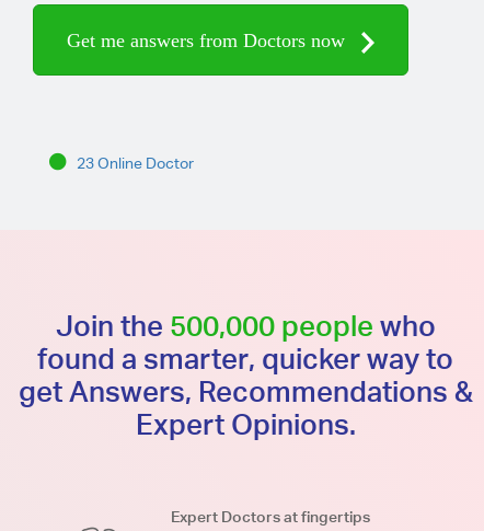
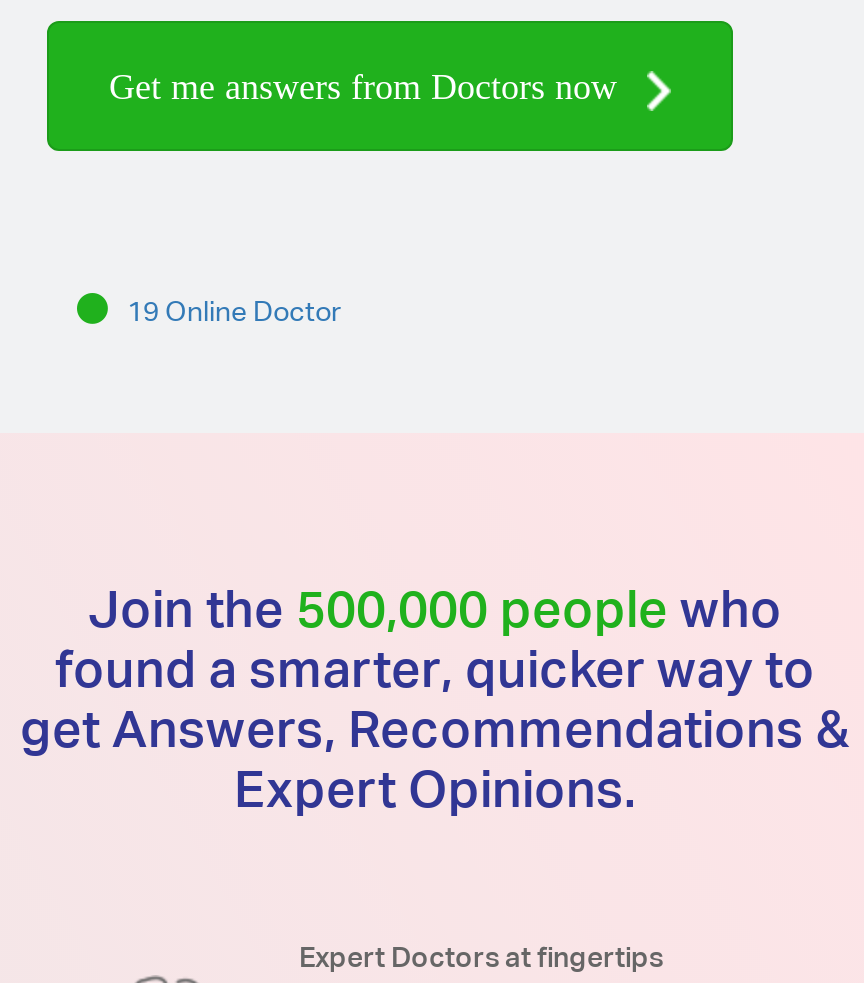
- 23 Online Doctor
+ 19 Online Doctor
